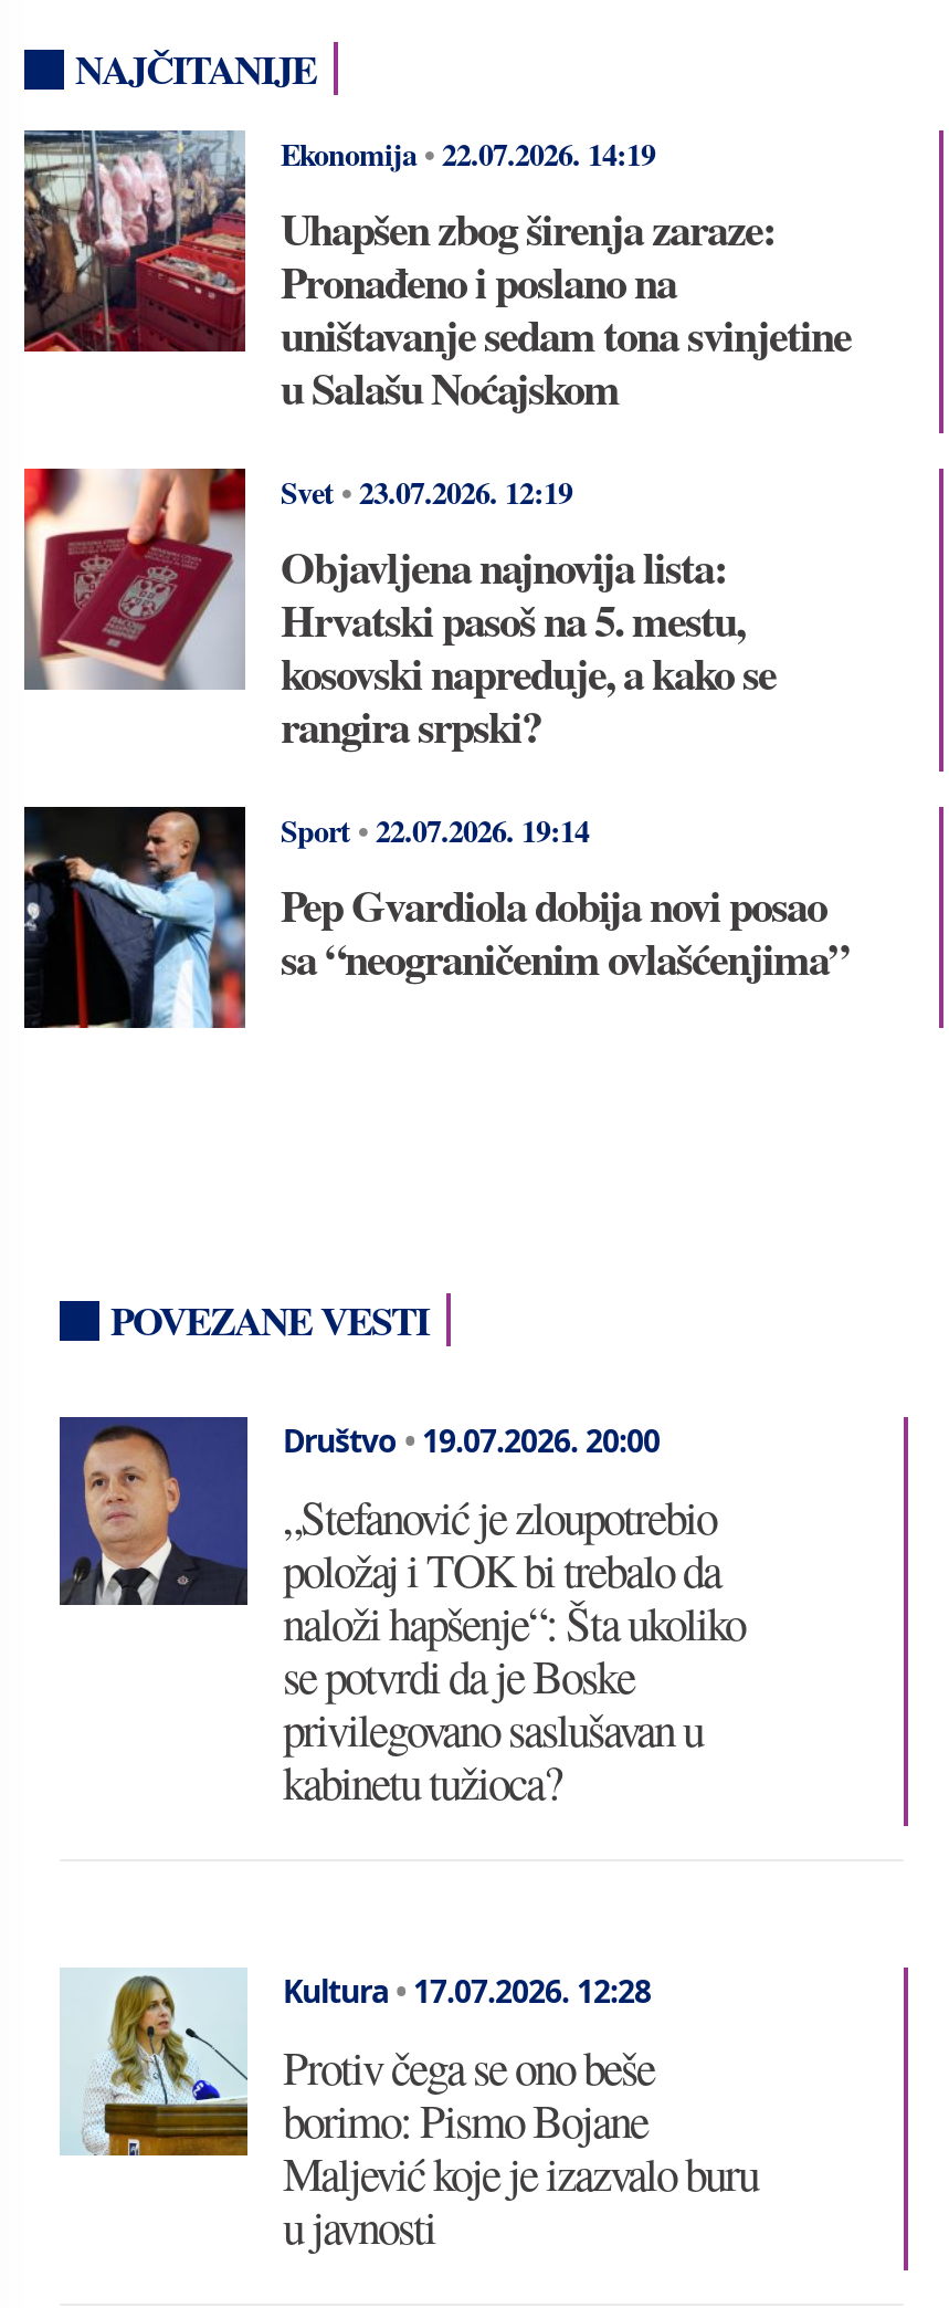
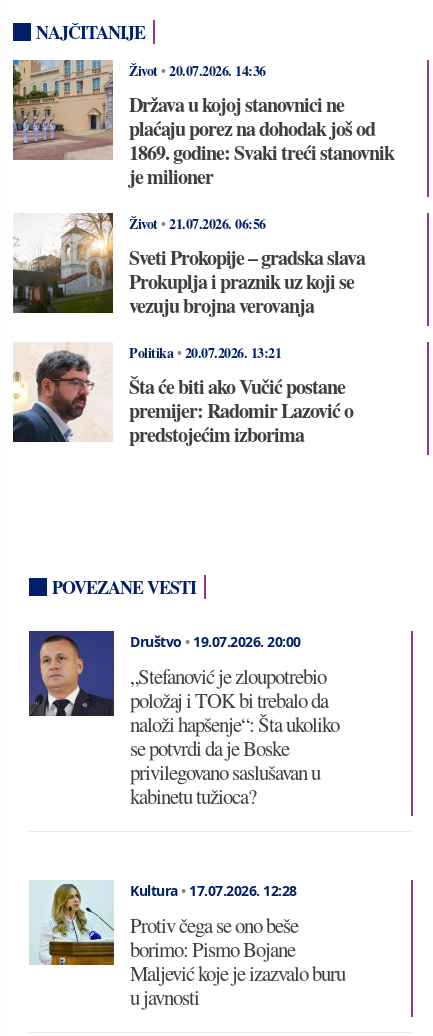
- [image]
- Ekonomija •22.07.2026. 14:19
- Uhapšen zbog širenja zaraze:
- Pronađeno i poslano na
- uništavanje sedam tona svinjetine
- u Salašu Noćajskom
+ [image]
+ Život •20.07.2026. 14:36
+ Država u kojoj stanovnici ne
+ plaćaju porez na dohodak još od
+ 1869. godine: Svaki treći stanovnik
+ je milioner

- [image]
- Svet •23.07.2026. 12:19
- Objavljena najnovija lista:
- Hrvatski pasoš na 5. mestu,
- kosovski napreduje, a kako se
- rangira srpski?
+ [image]
+ Život • 21.07.2026. 06:56
+ Sveti Prokopije – gradska slava
+ Prokuplja i praznik uz koji se
+ vezuju brojna verovanja

- [image]
- Sport •22.07.2026. 19:14
- Pep Gvardiola dobija novi posao
- sa “neograničenim ovlašćenjima”
+ [image]
+ Politika • 20.07.2026. 13:21
+ Šta će biti ako Vučić postane
+ premijer: Radomir Lazović o
+ predstojećim izborima
